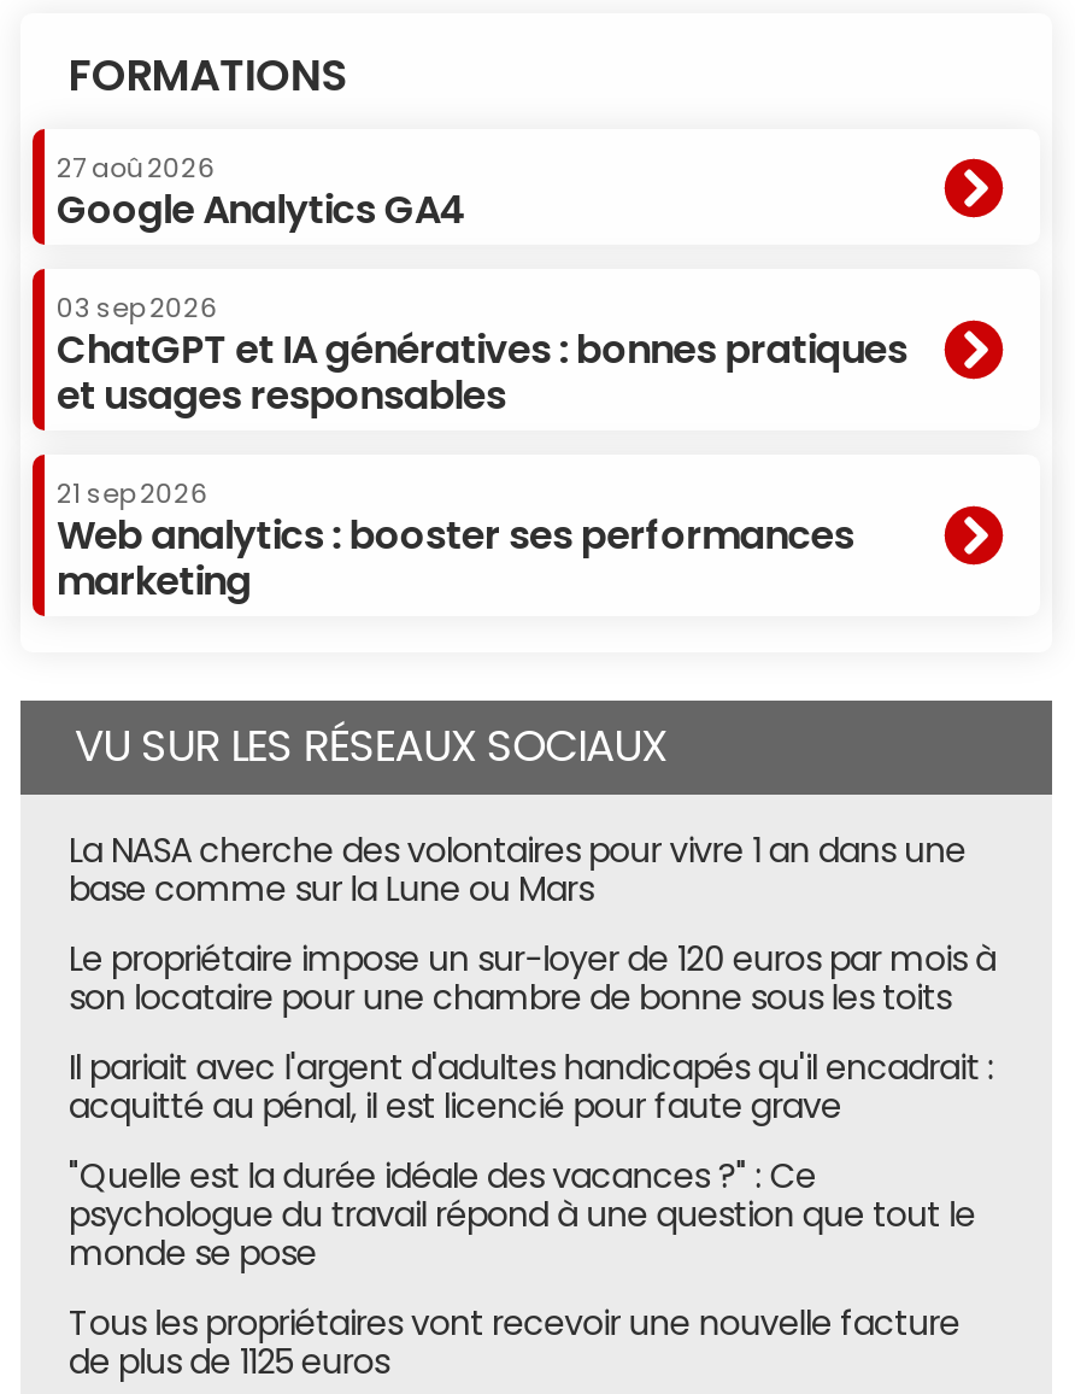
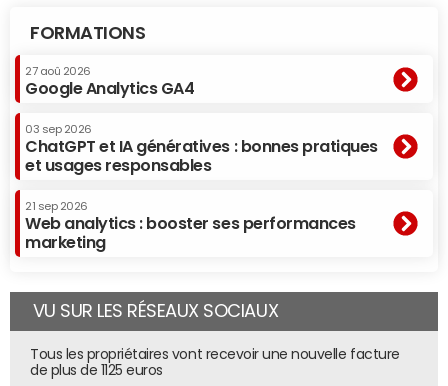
- La NASA cherche des volontaires pour vivre 1 an dans une
- base comme sur la Lune ou Mars
- Le propriétaire impose un sur-loyer de 120 euros par mois à
- son locataire pour une chambre de bonne sous les toits
- Il pariait avec l'argent d'adultes handicapés qu'il encadrait :
- acquitté au pénal, il est licencié pour faute grave
- "Quelle est la durée idéale des vacances ?" : Ce
- psychologue du travail répond à une question que tout le
- monde se pose
